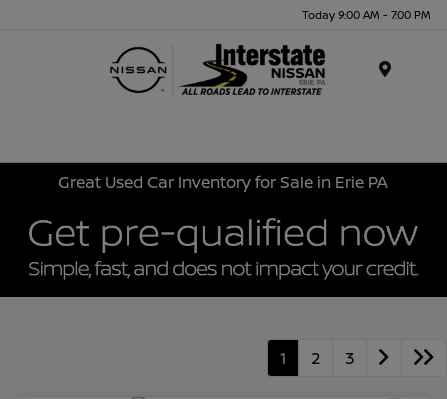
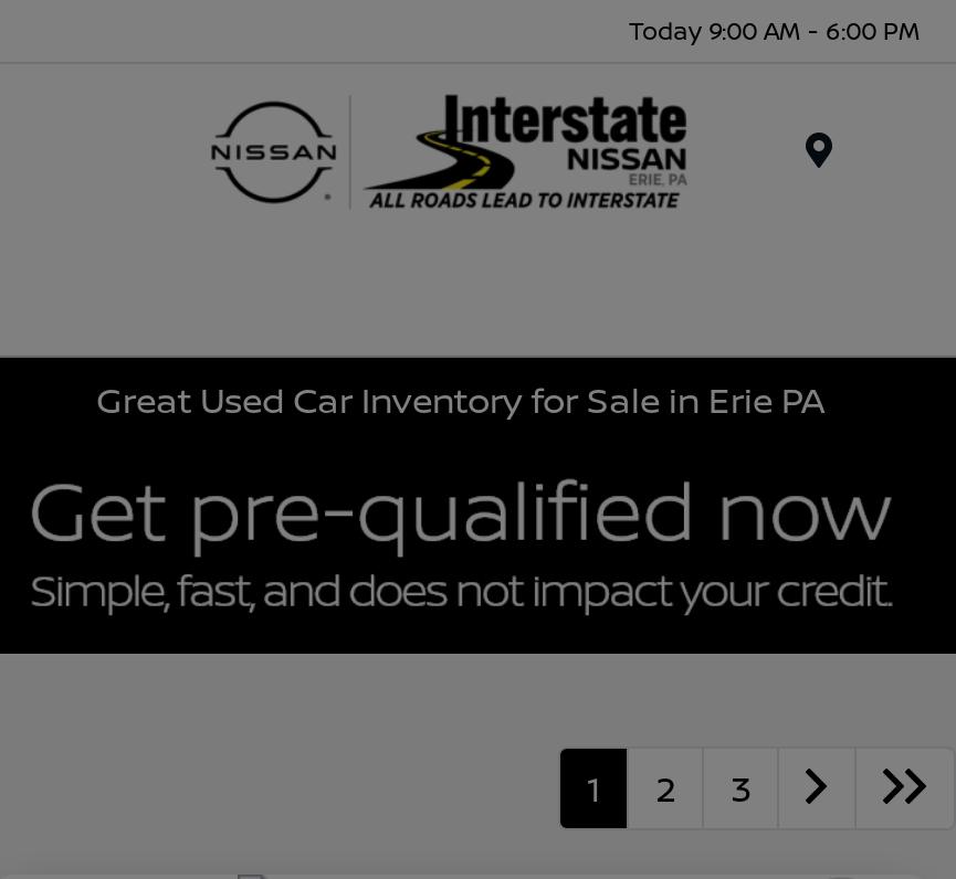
- Today 9:00 AM - 7:00 PM
+ Today 9:00 AM - 6:00 PM
